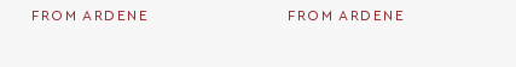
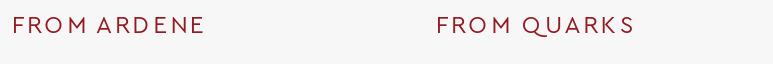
- FROM ARDENE
+ FROM QUARKS
